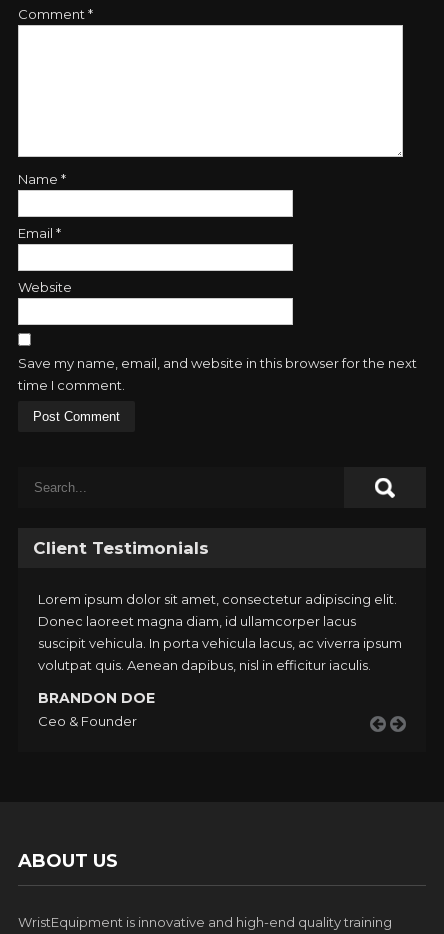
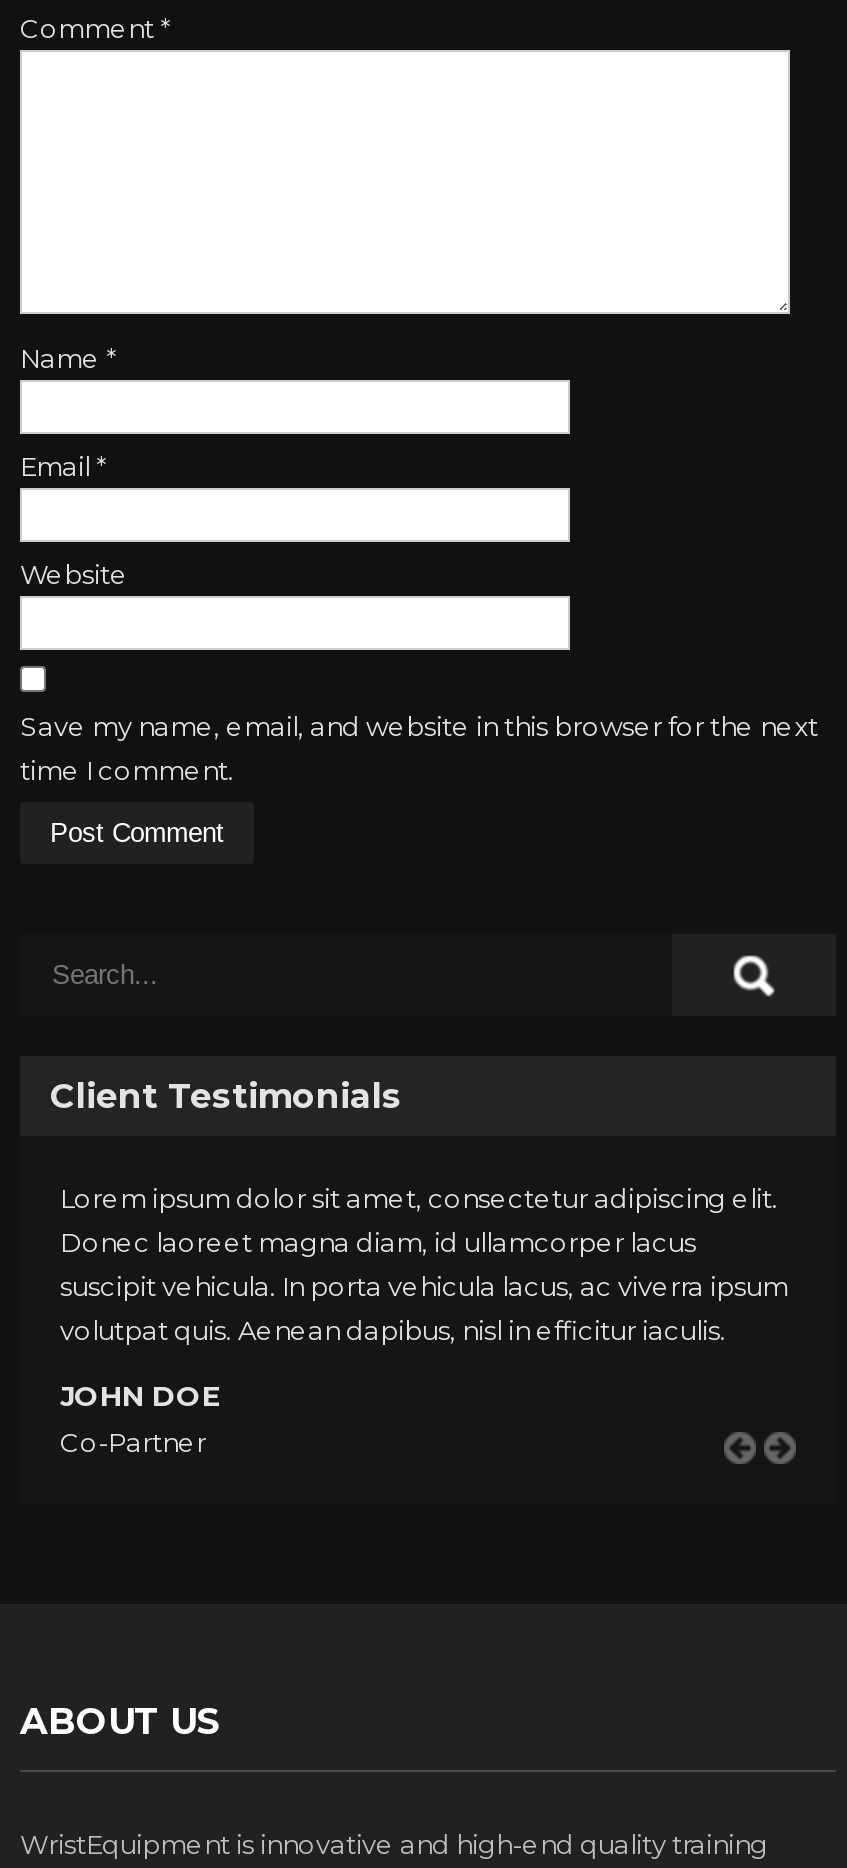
- BRANDON DOE
- Ceo & Founder
+ JOHN DOE
+ Co-Partner
